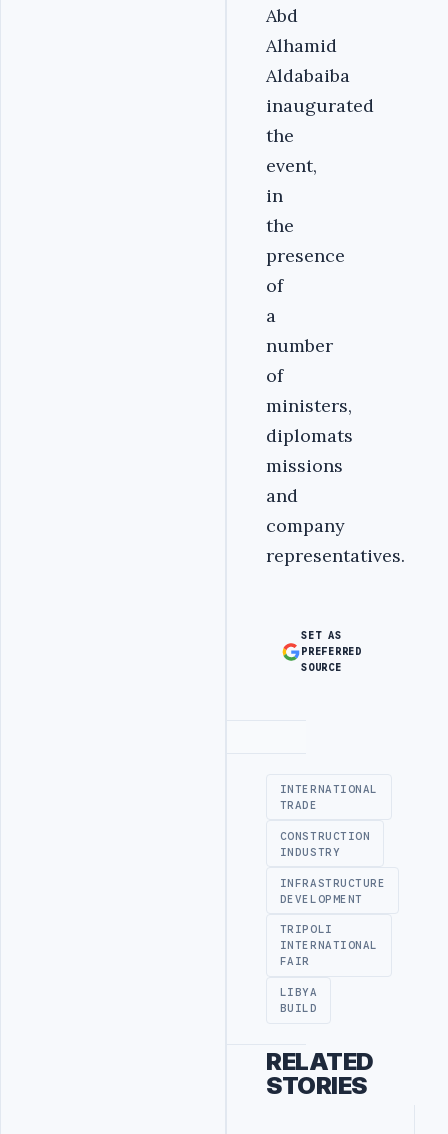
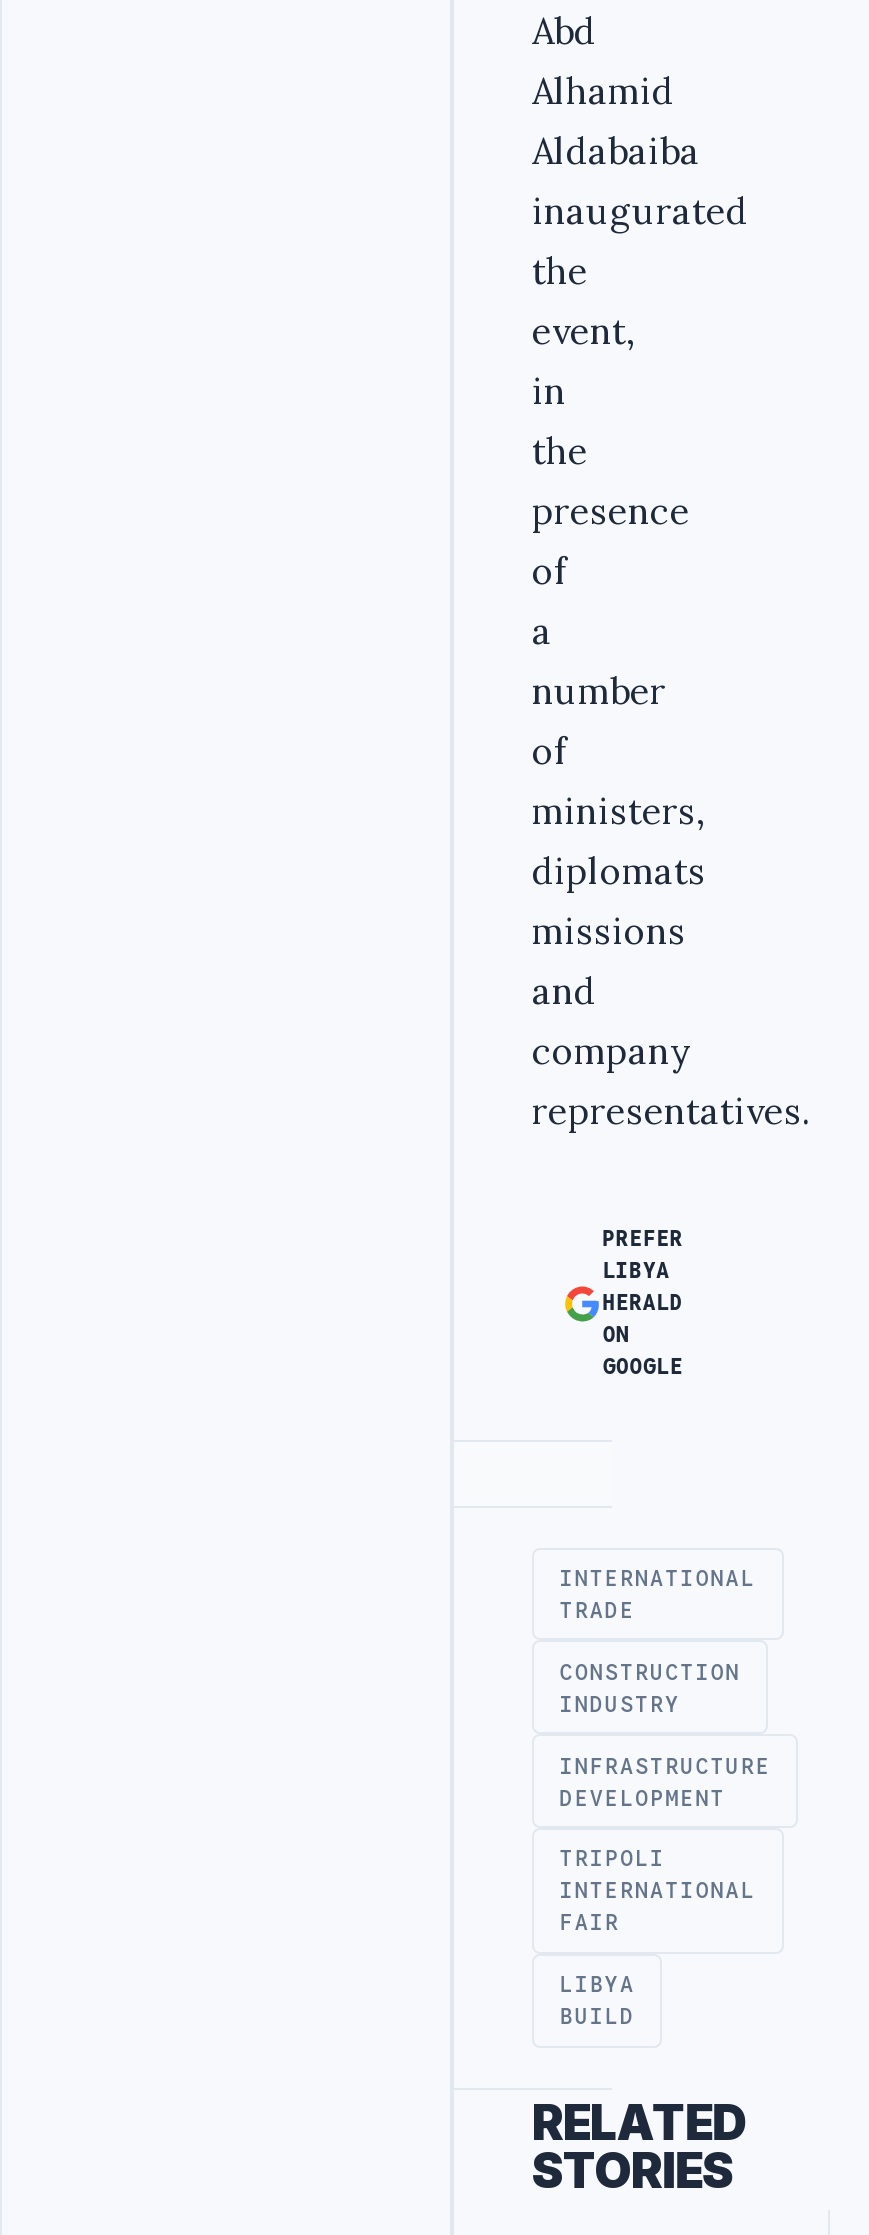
- SET AS
- PREFERRED
- SOURCE
+ PREFER
+ LIBYA
+ HERALD
+ ON
+ GOOGLE
